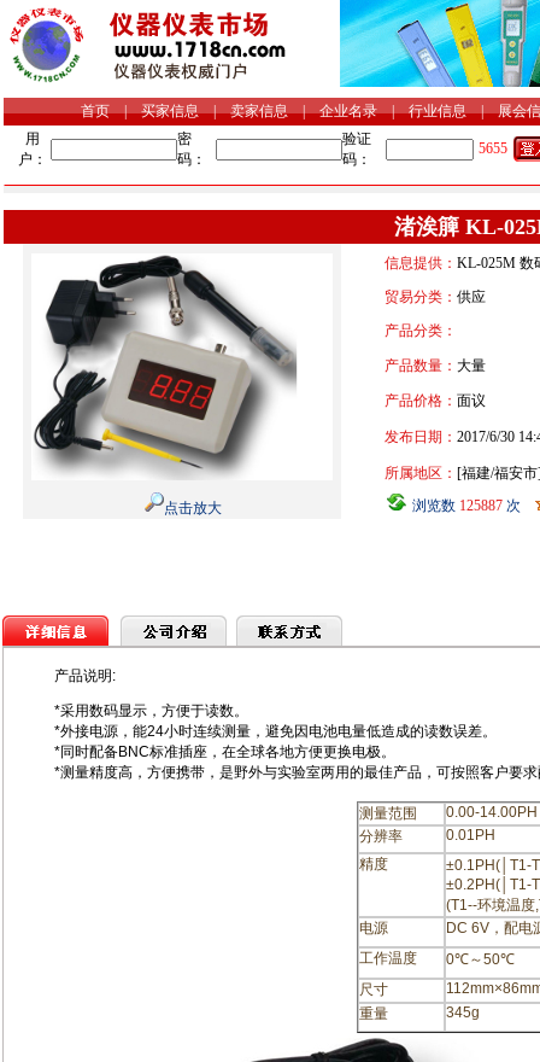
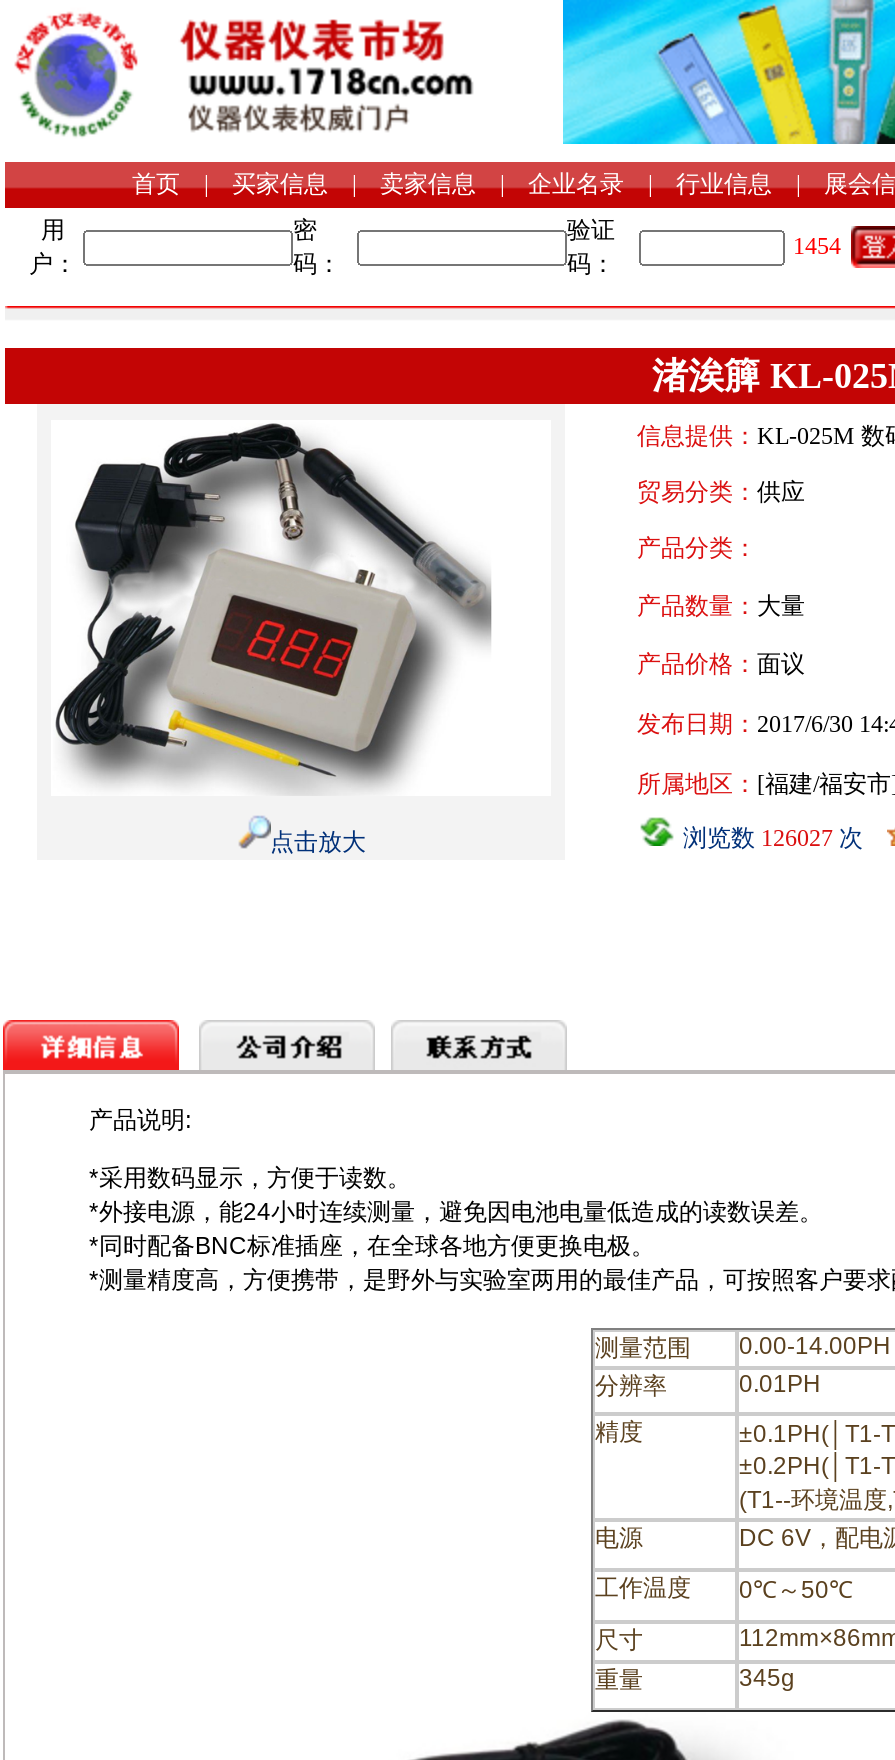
- 5655
+ 1454

- 浏览数 125887次
+ 浏览数 126027次
